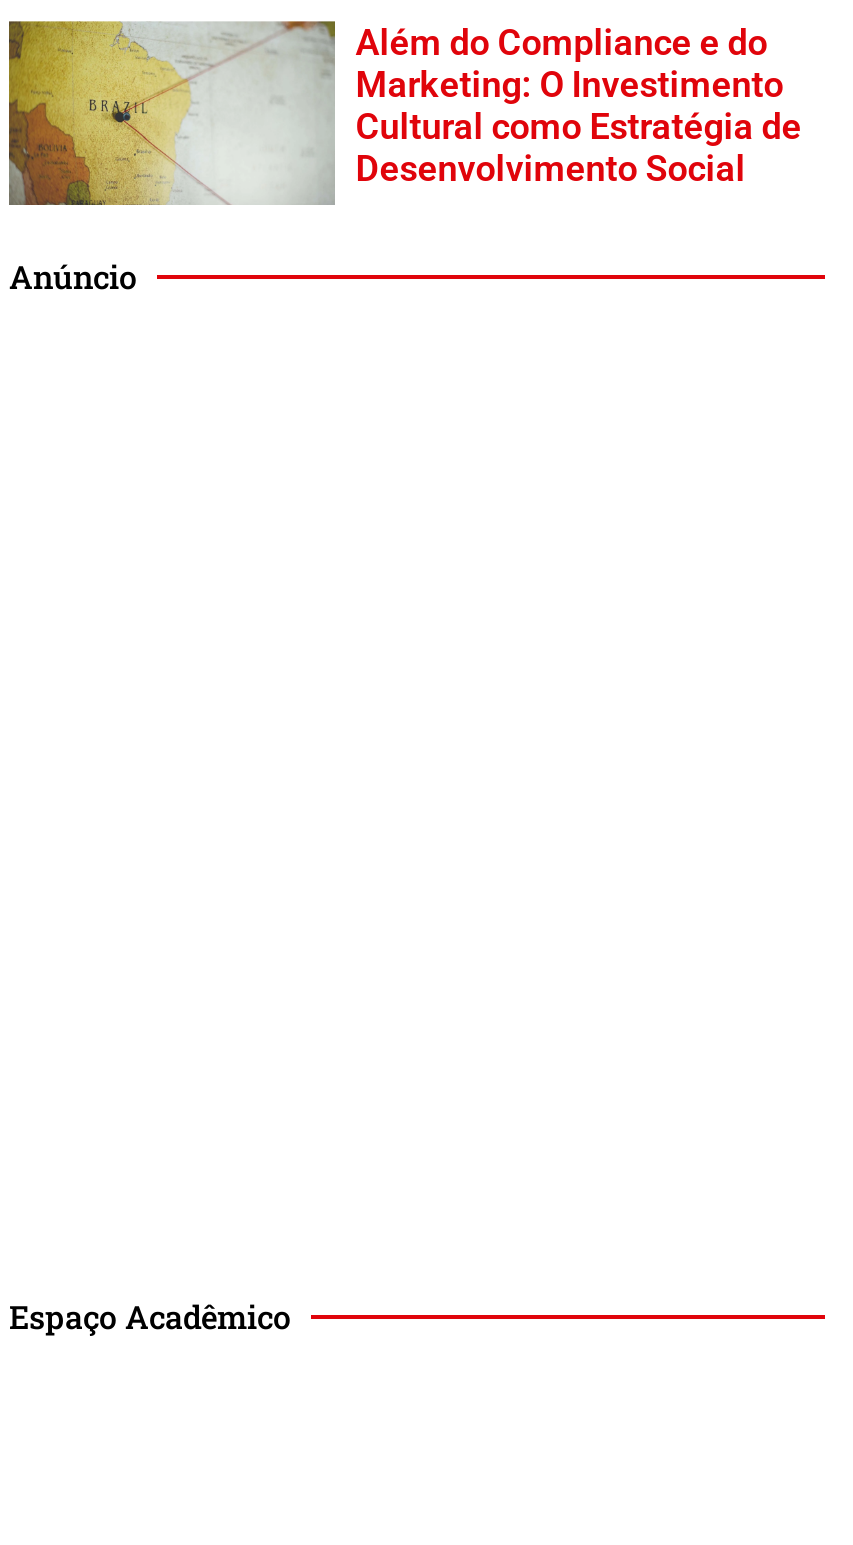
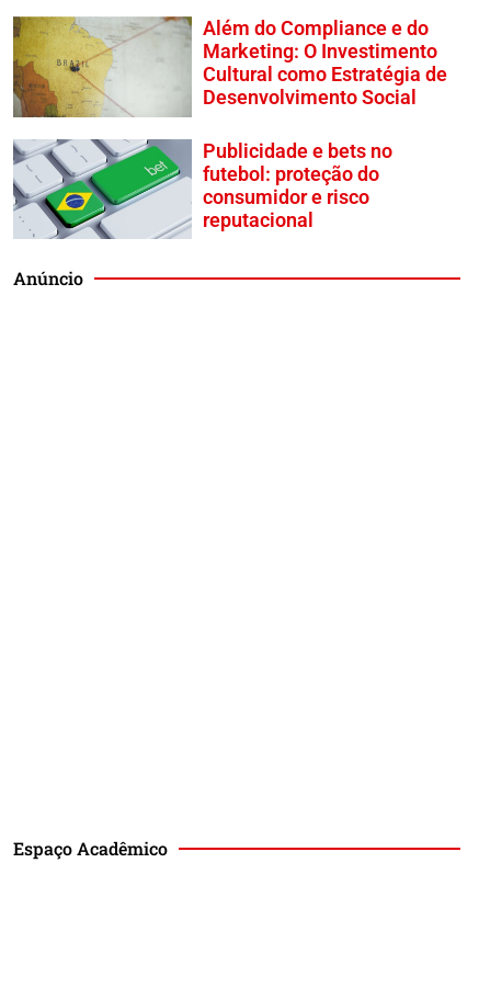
+ [image]
+ Publicidade e bets no
+ futebol: proteção do
+ consumidor e risco
+ reputacional
